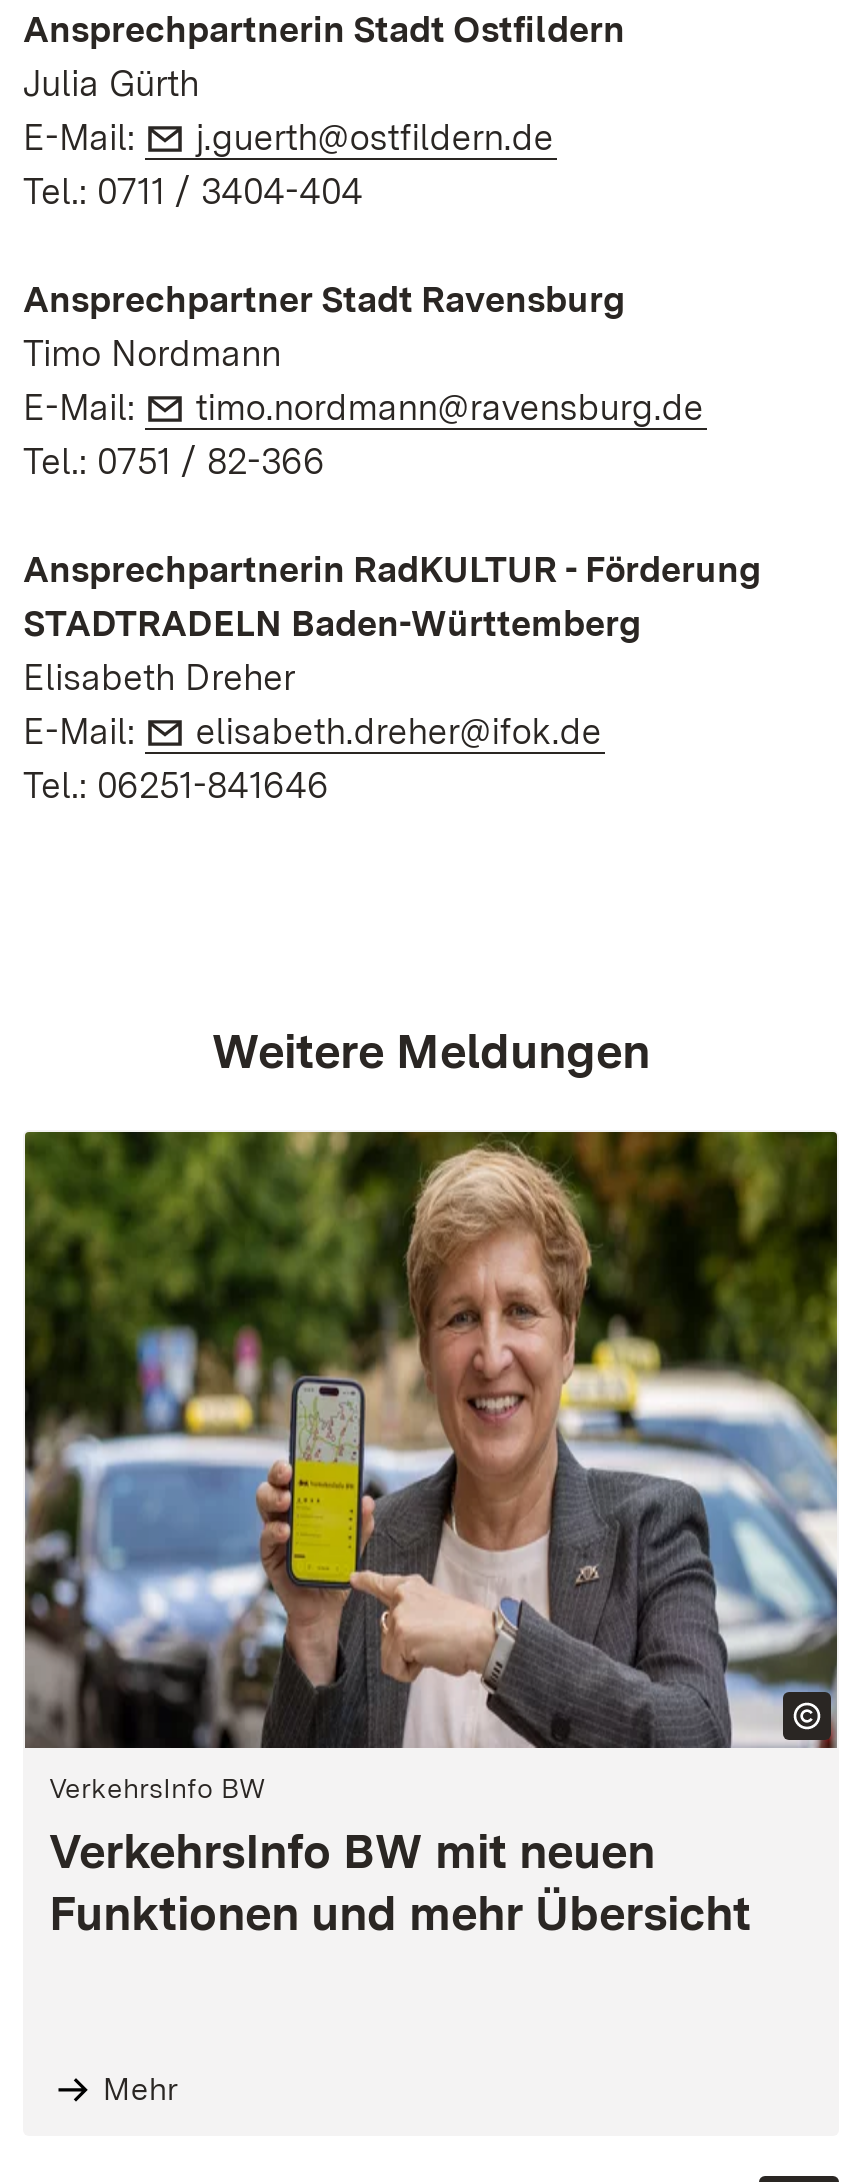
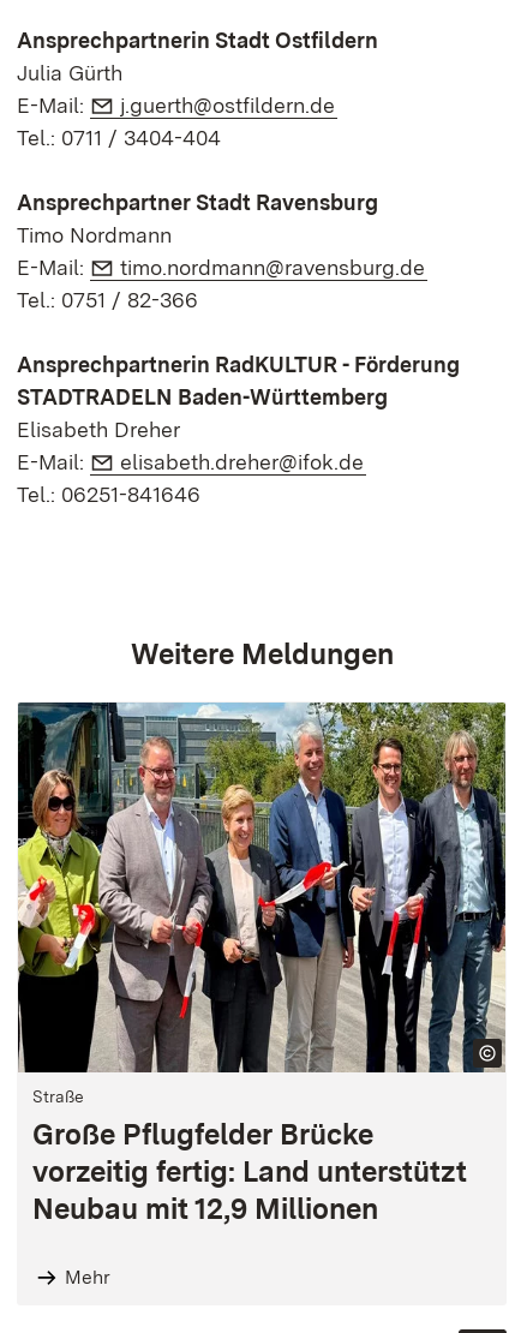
- [image]
- VerkehrsInfo BW
- VerkehrsInfo BW mit neuen
- Funktionen und mehr Übersicht
+ [image]
+ Straße
+ Große Pflugfelder Brücke
+ vorzeitig fertig: Land unterstützt
+ Neubau mit 12,9 Millionen
